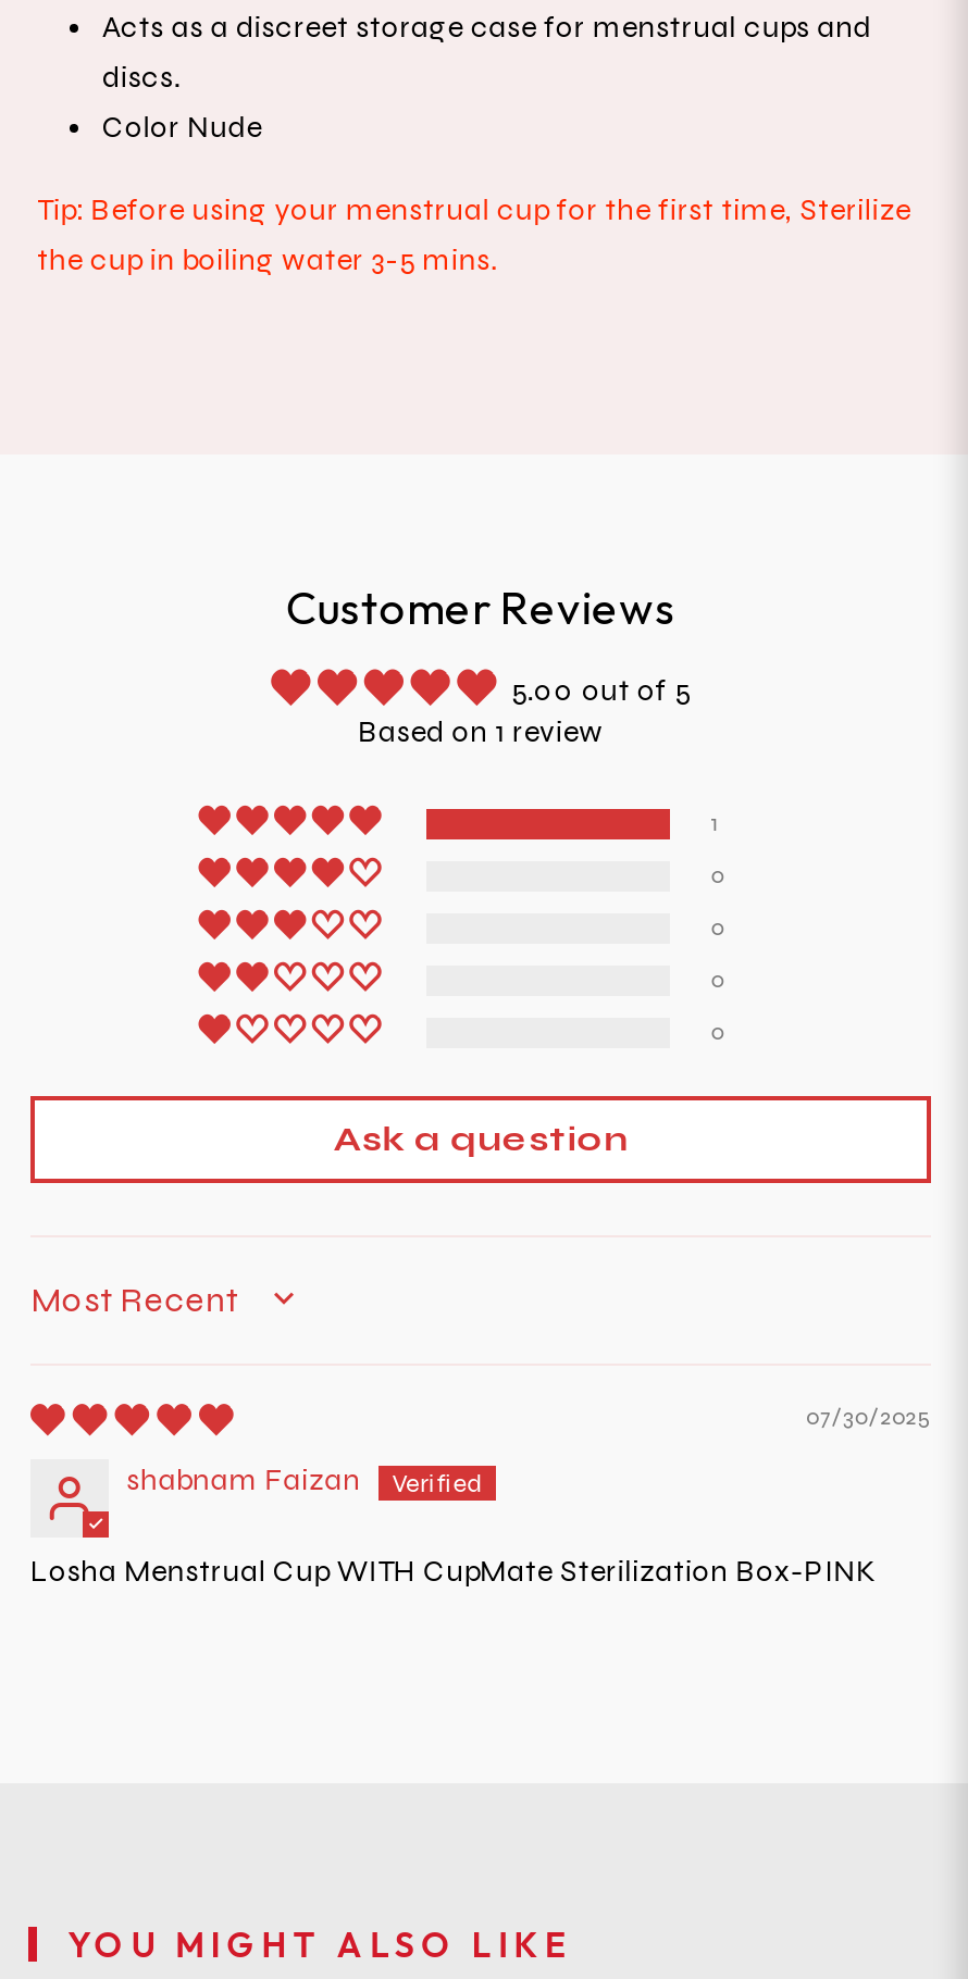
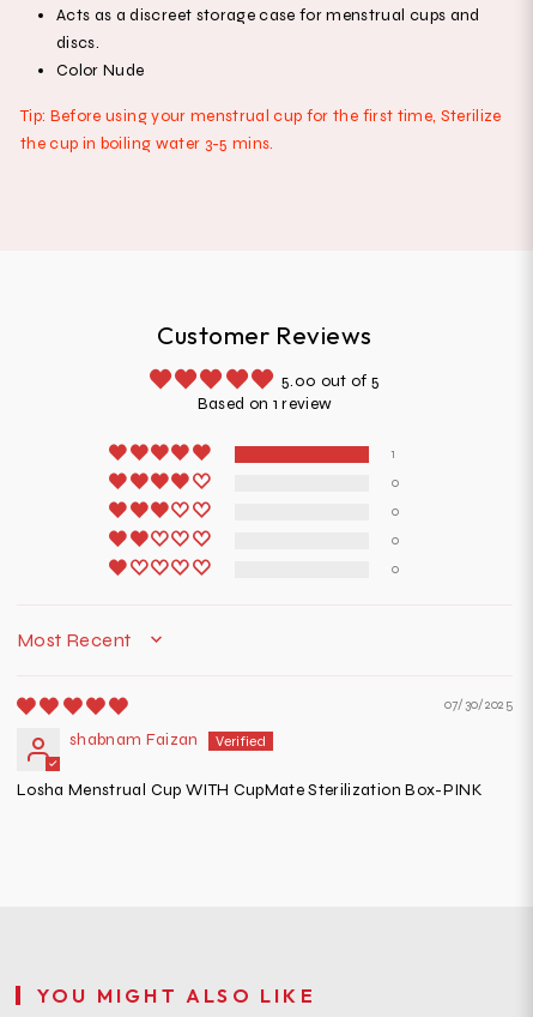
- Ask a question
